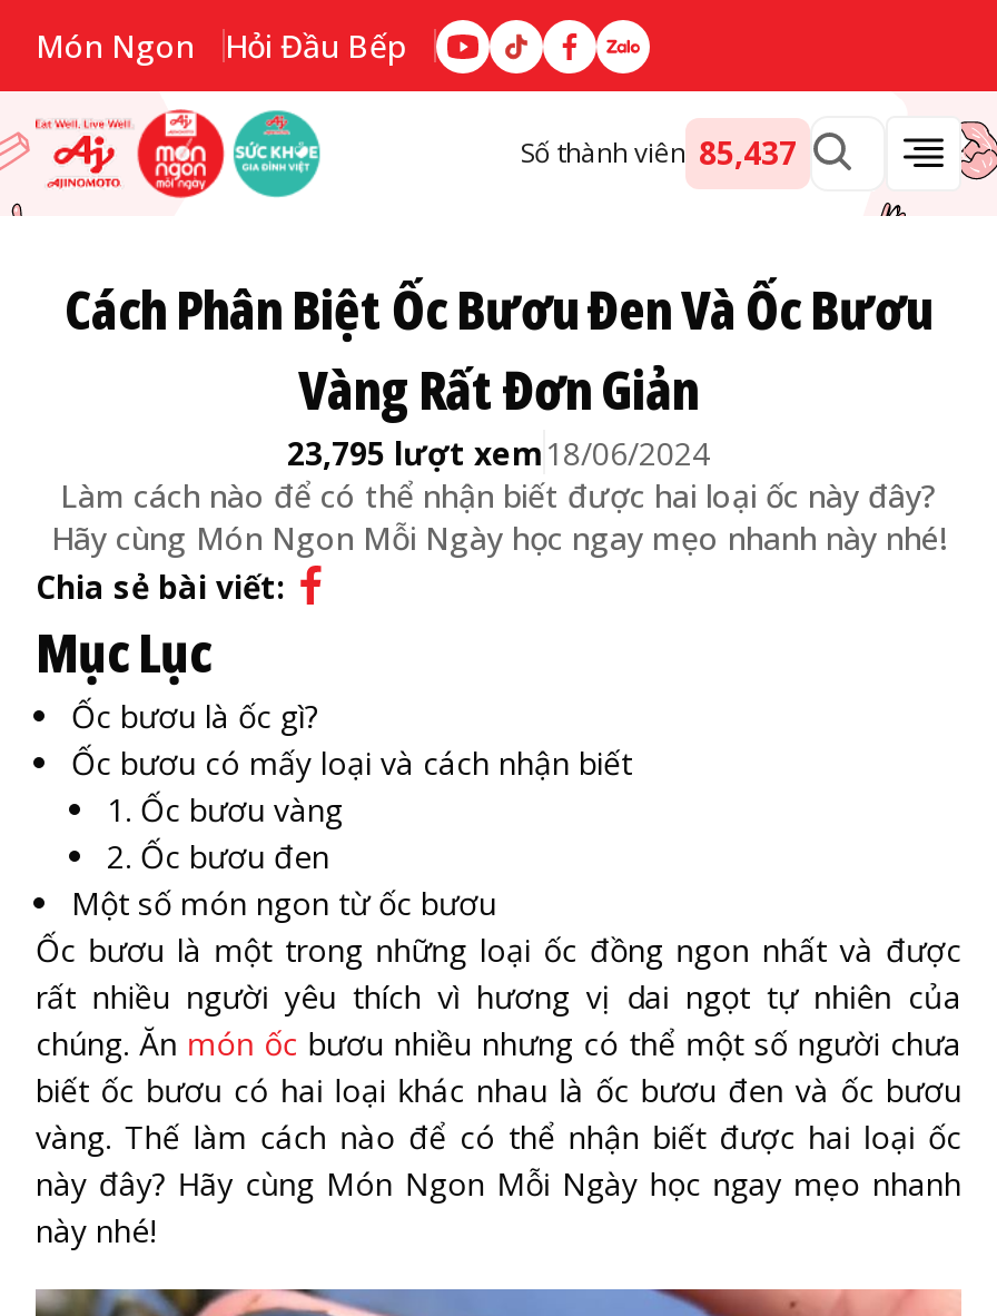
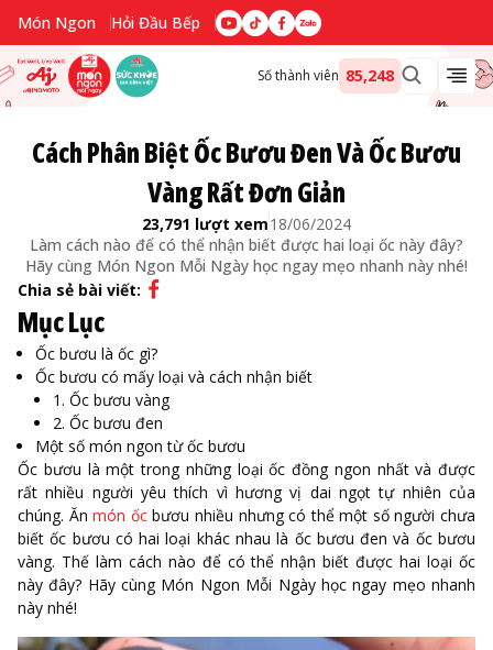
- Số thành viên 85,437
+ Số thành viên 85,248

- 23,795 lượt xem 18/06/2024
+ 23,791 lượt xem 18/06/2024
